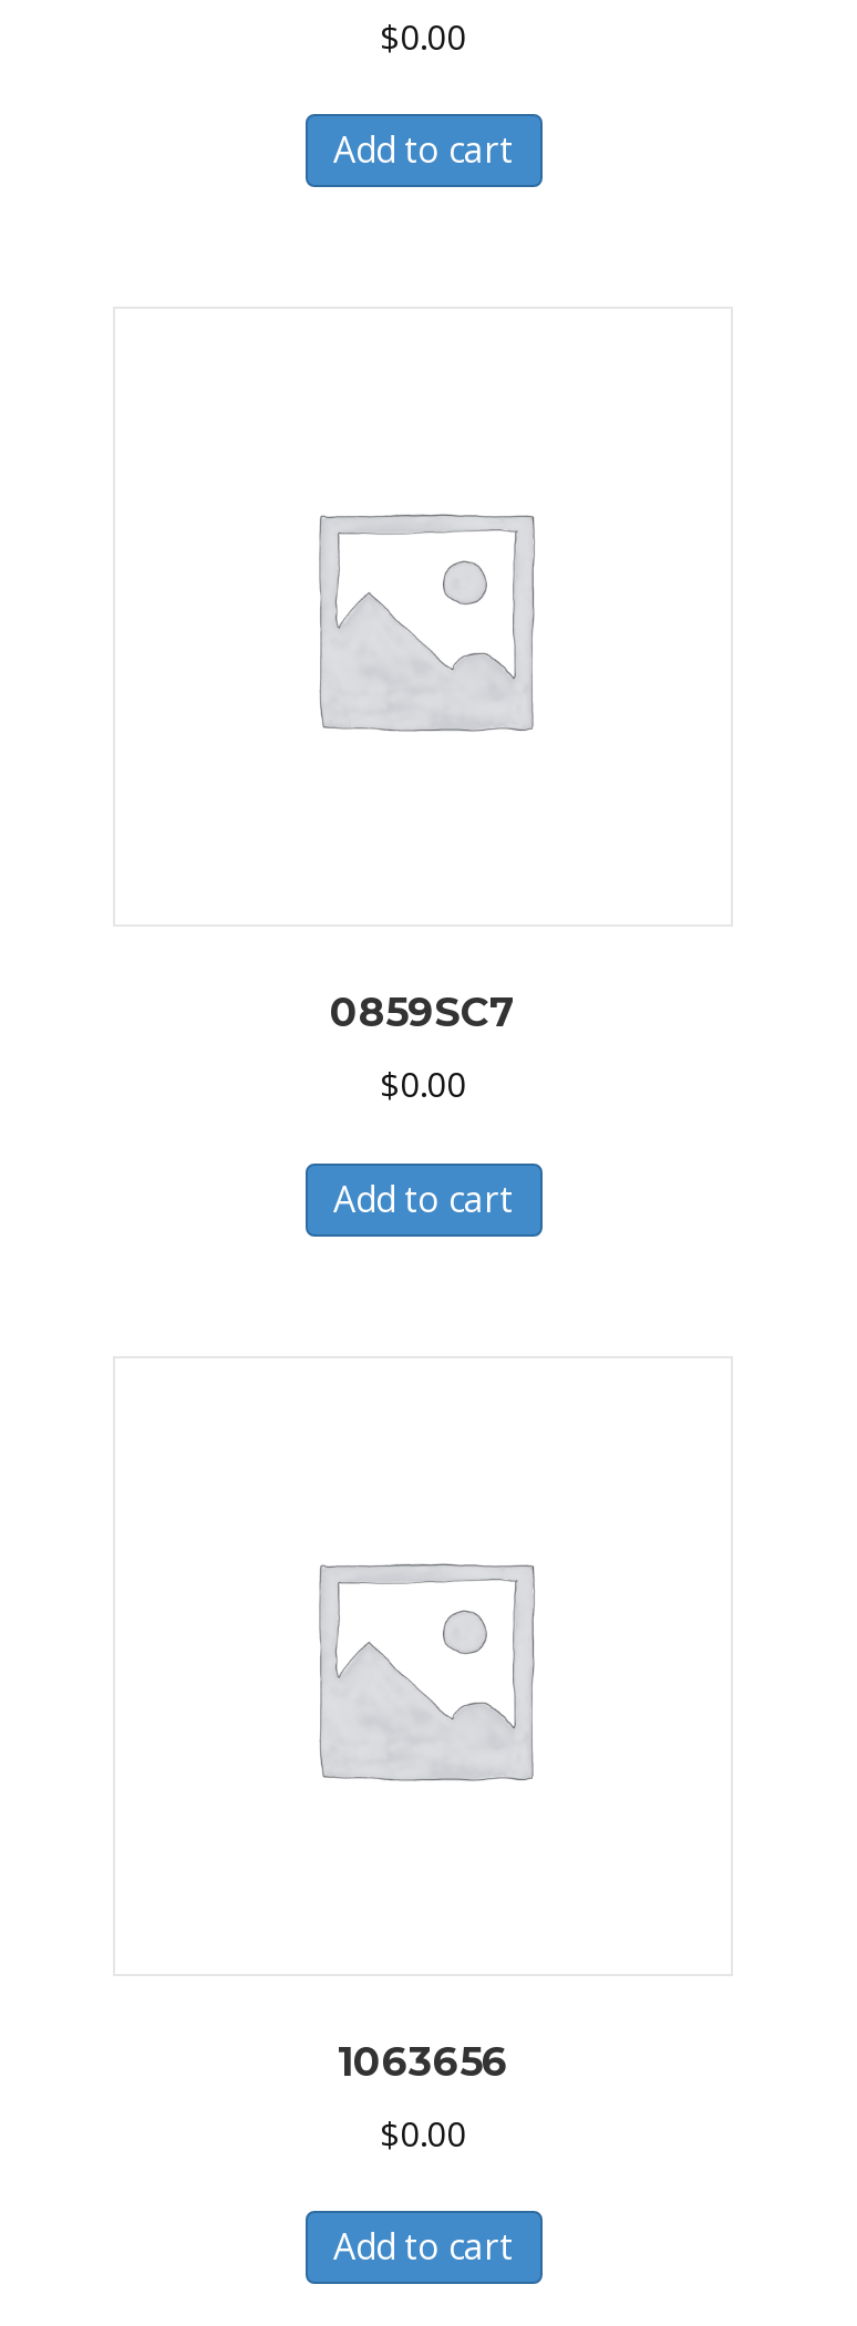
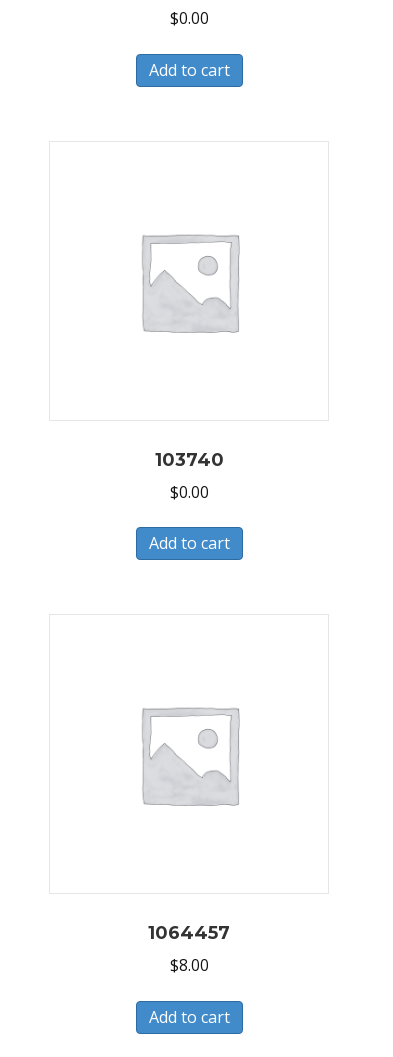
- 0859SC7
+ 103740

- 1063656
+ 1064457

- $0.00
+ $8.00
